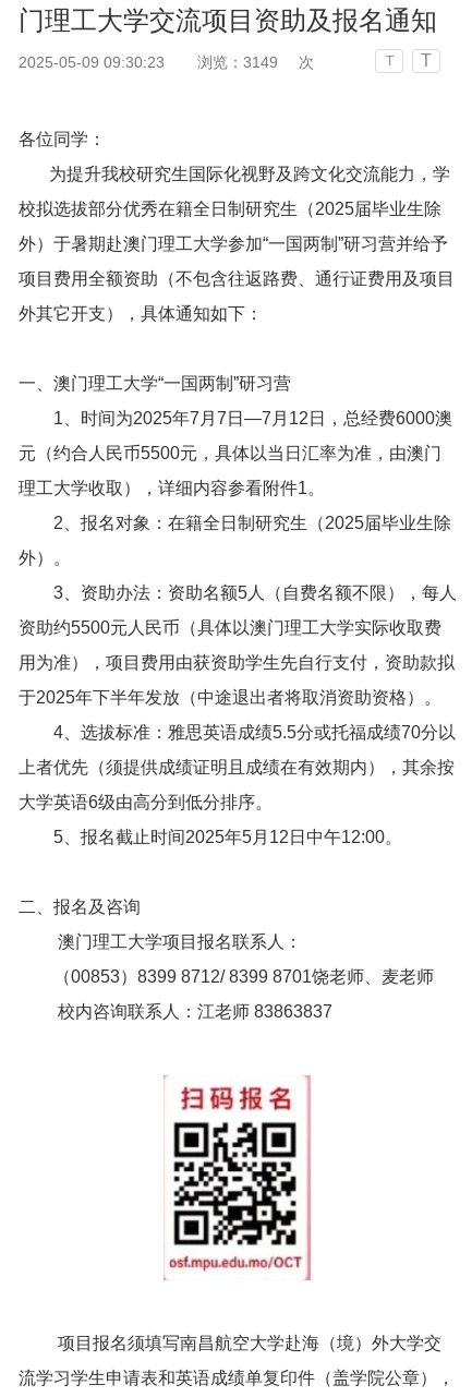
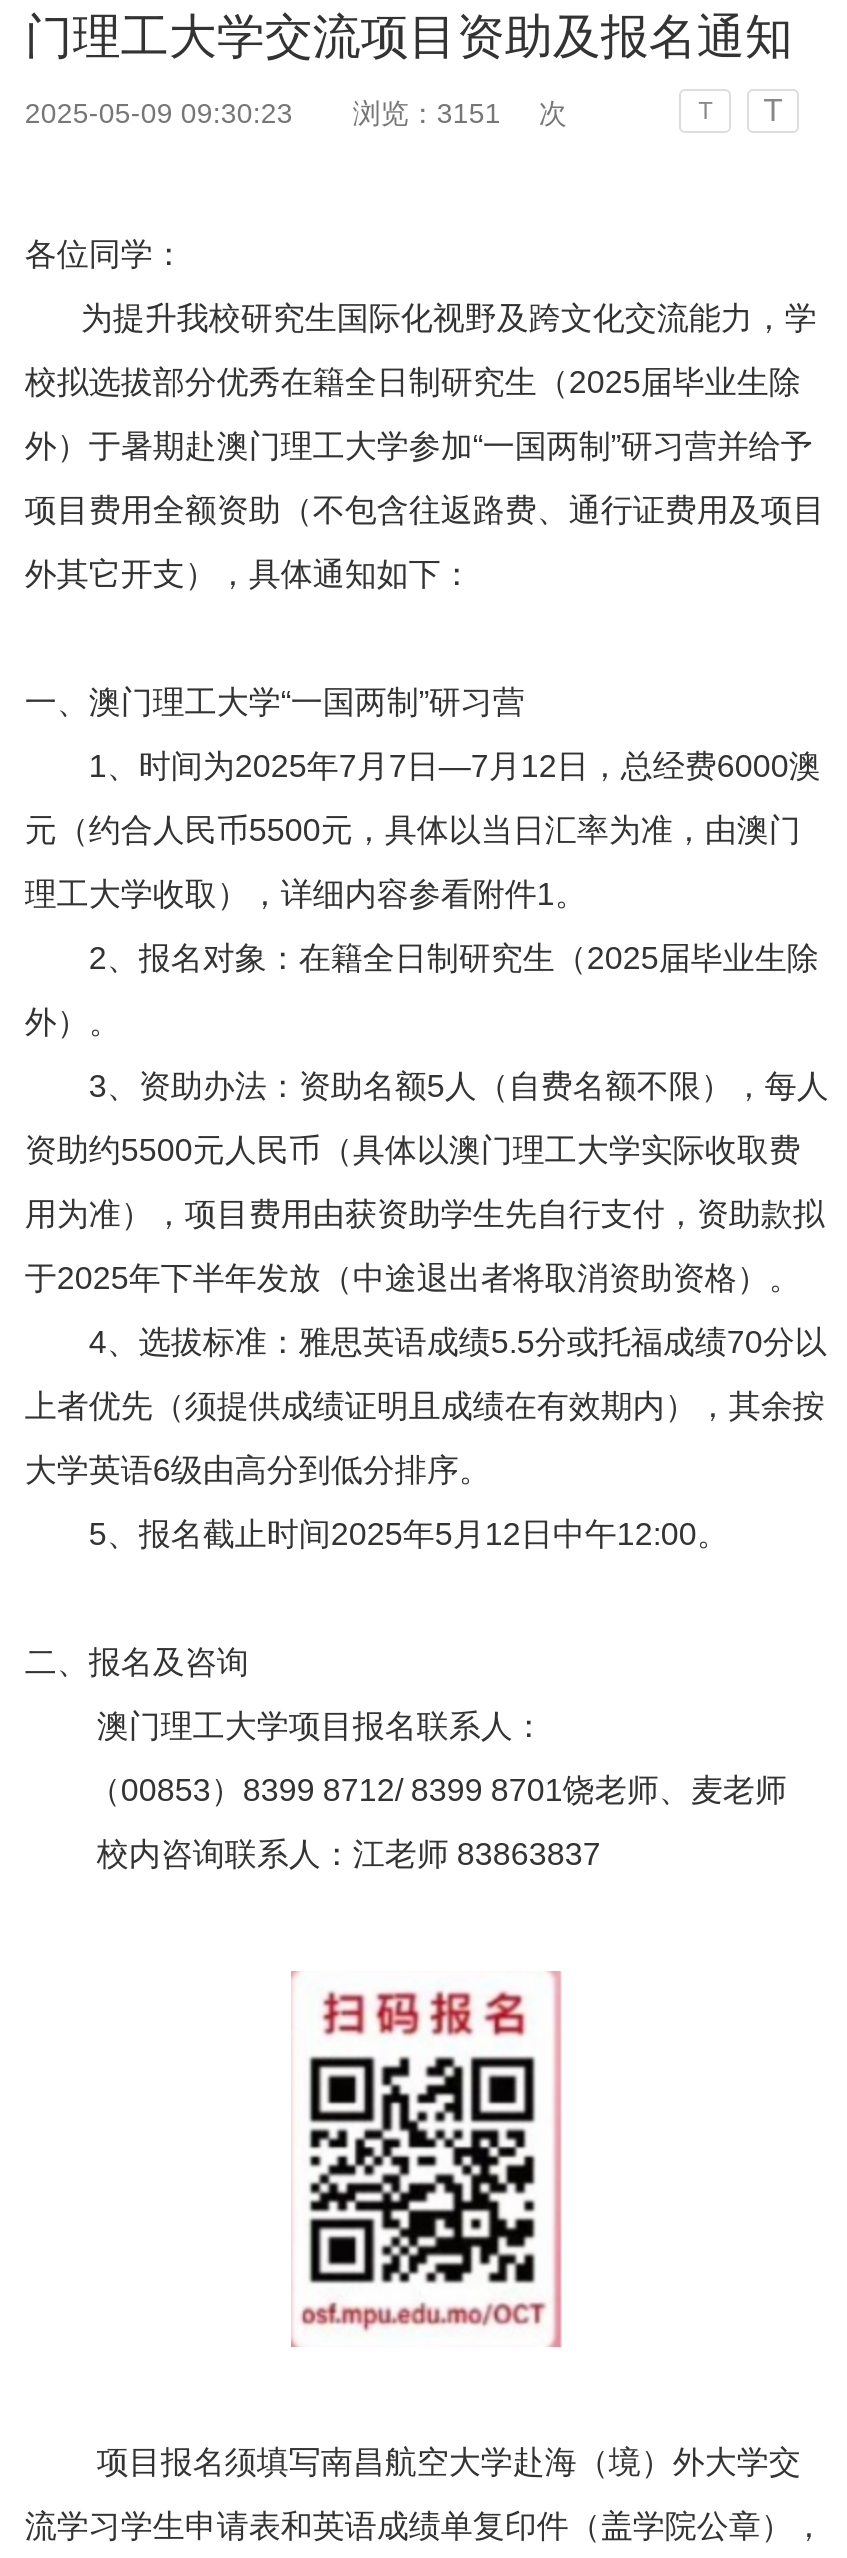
- 2025-05-09 09:30:23 浏览：3149 次
+ 2025-05-09 09:30:23 浏览：3151 次
